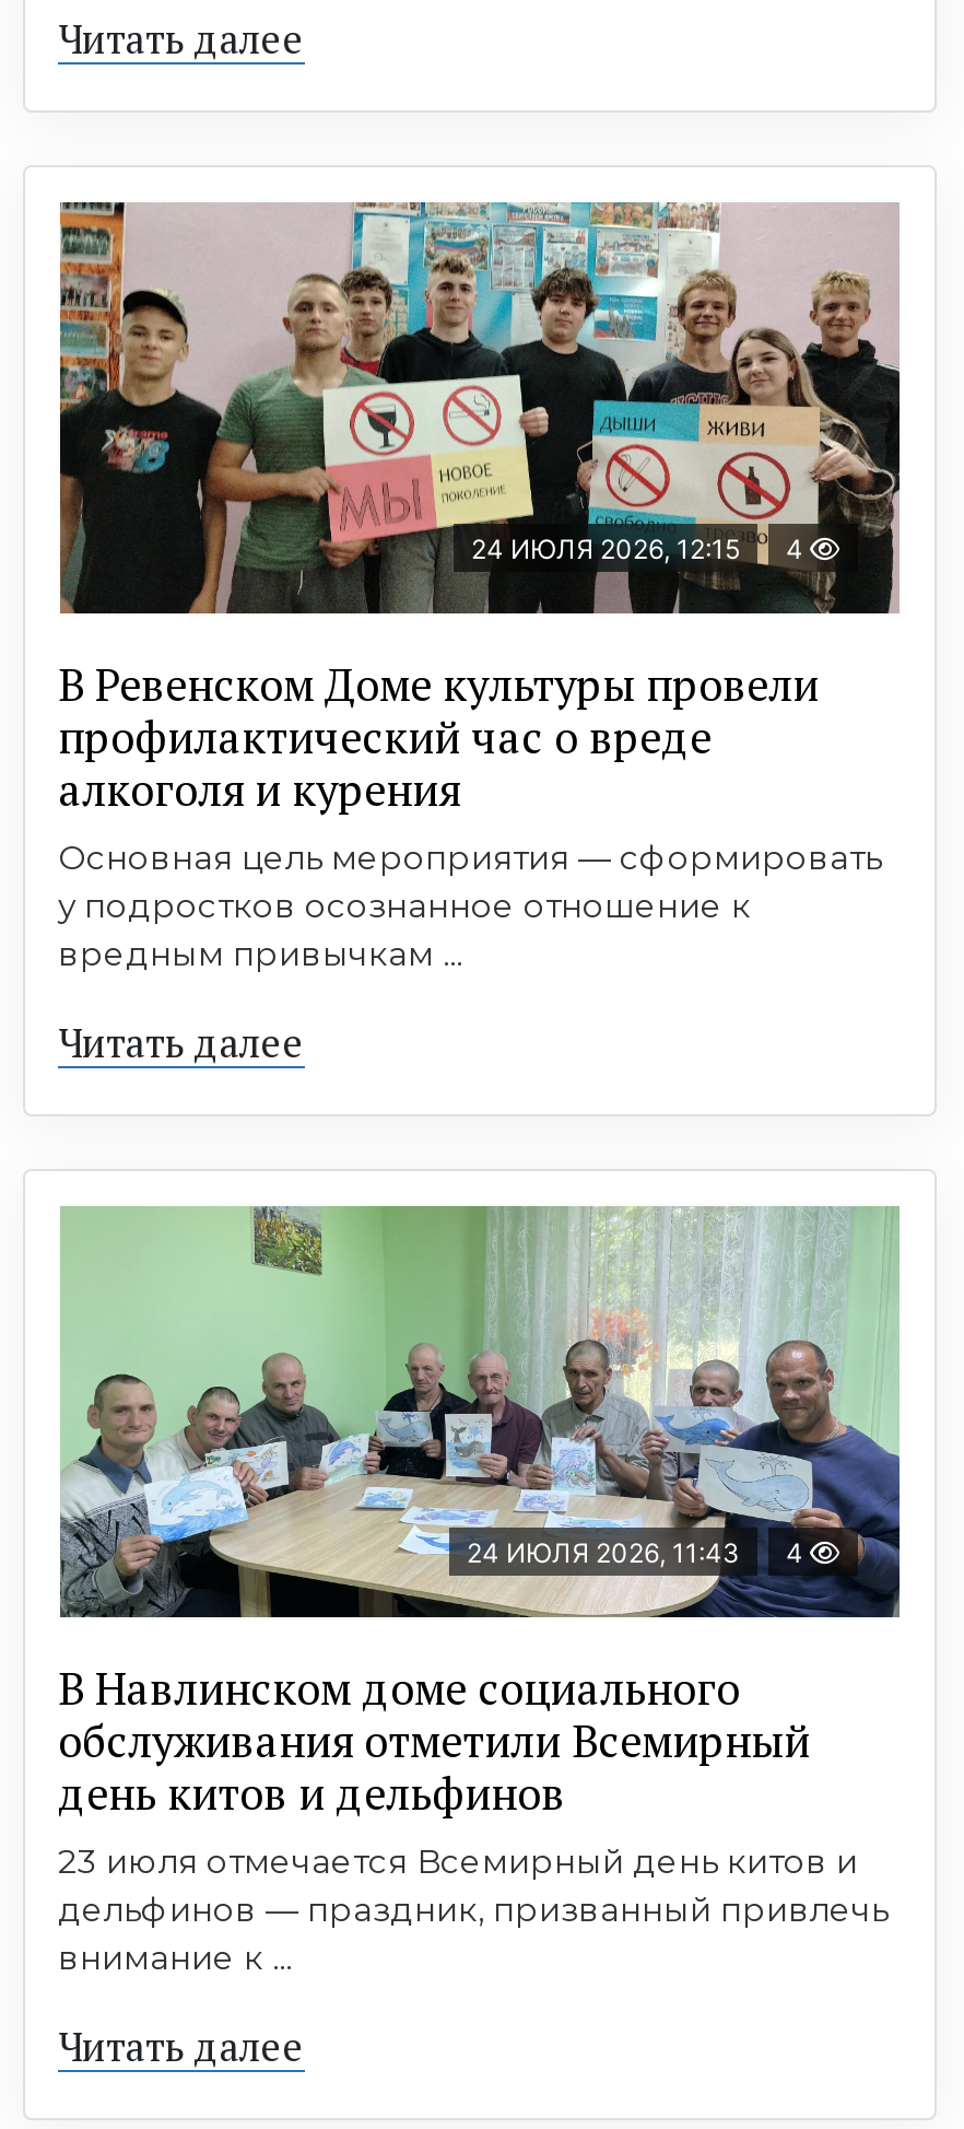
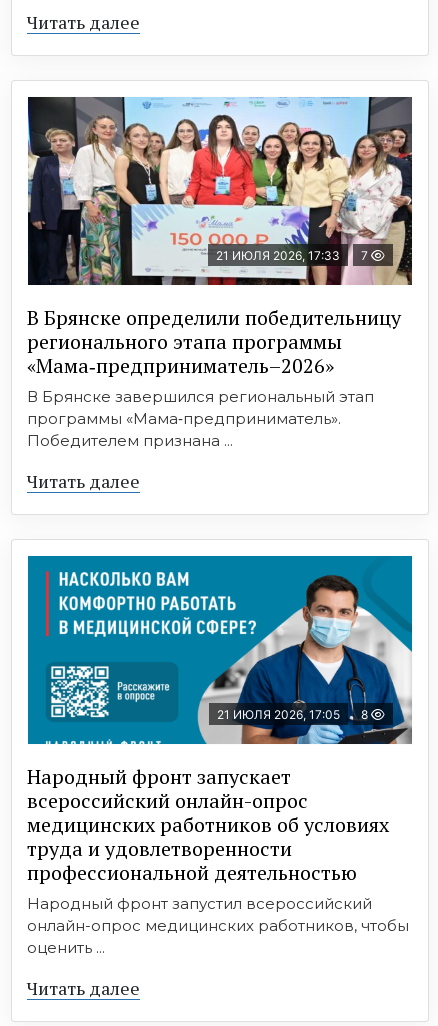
- [image]
- 24 ИЮЛЯ 2026, 12:15
- 4
+ [image]
+ 21 ИЮЛЯ 2026, 17:33
+ 7

- В Ревенском Доме культуры провели
- профилактический час о вреде
- алкоголя и курения
- Основная цель мероприятия — сформировать
- у подростков осознанное отношение к
- вредным привычкам ...
+ В Брянске определили победительницу
+ регионального этапа программы
+ «Мама‑предприниматель–2026»
+ В Брянске завершился региональный этап
+ программы «Мама‑предприниматель».
+ Победителем признана ...

- [image]
- 24 ИЮЛЯ 2026, 11:43
- 4
+ [image]
+ 21 ИЮЛЯ 2026, 17:05
+ 8

- В Навлинском доме социального
- обслуживания отметили Всемирный
- день китов и дельфинов
- 23 июля отмечается Всемирный день китов и
- дельфинов — праздник, призванный привлечь
- внимание к ...
+ Народный фронт запускает
+ всероссийский онлайн-опрос
+ медицинских работников об условиях
+ труда и удовлетворенности
+ профессиональной деятельностью
+ Народный фронт запустил всероссийский
+ онлайн-опрос медицинских работников, чтобы
+ оценить ...
